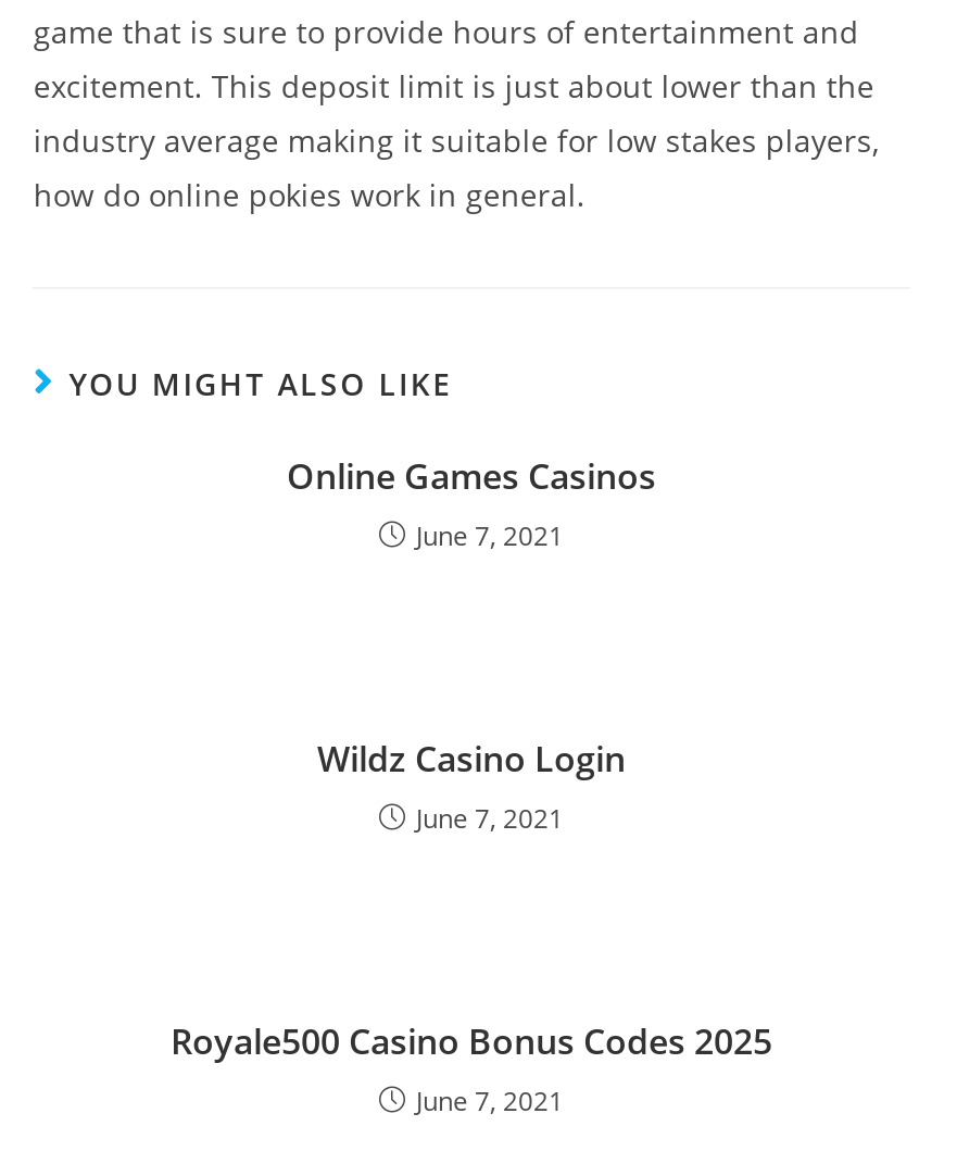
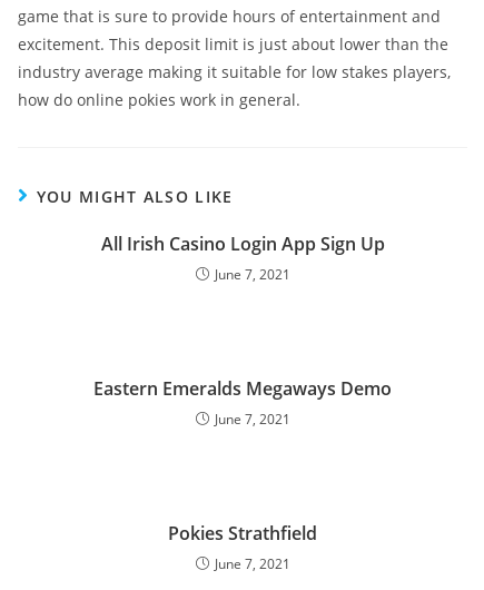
- Online Games Casinos
+ All Irish Casino Login App Sign Up

- Wildz Casino Login
+ Eastern Emeralds Megaways Demo

- Royale500 Casino Bonus Codes 2025
+ Pokies Strathfield
